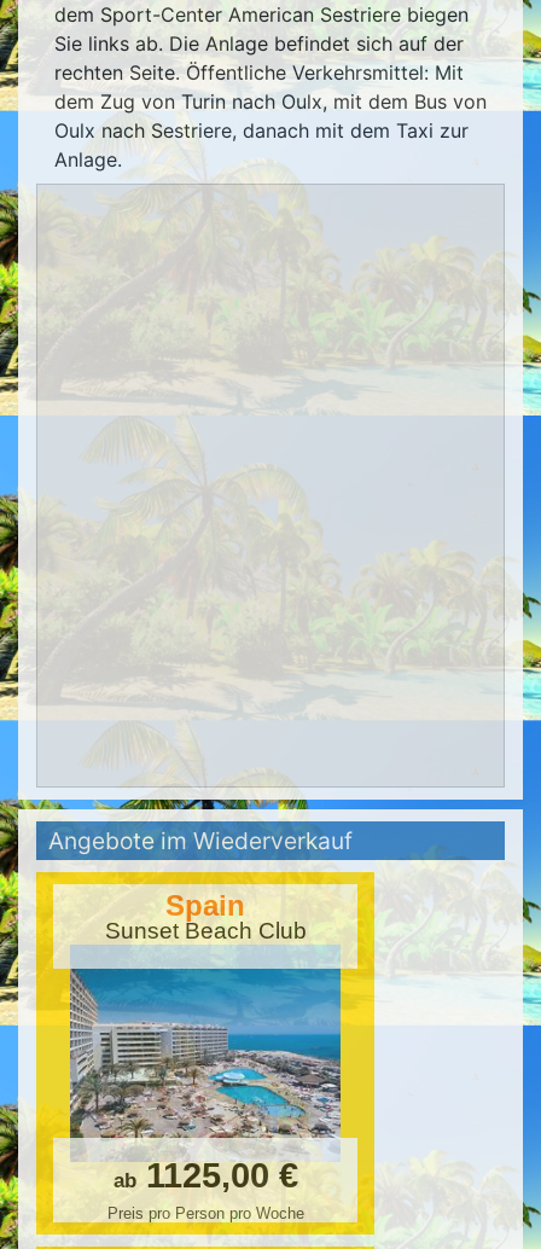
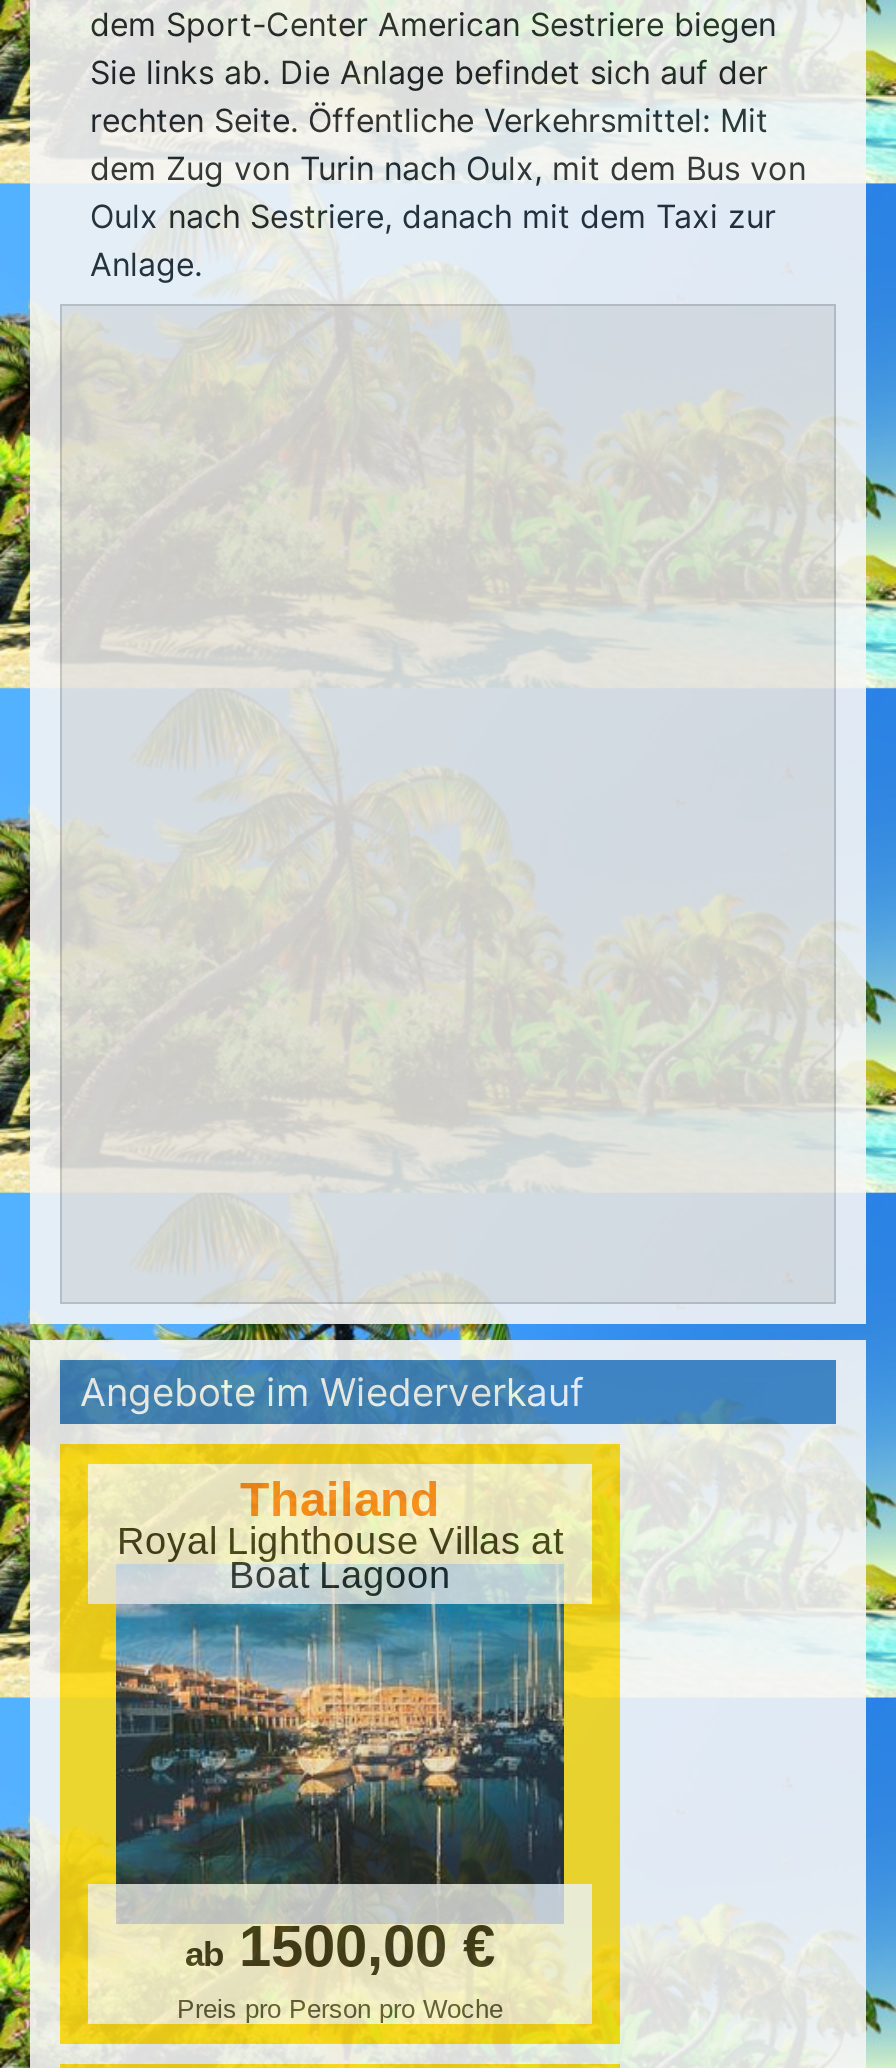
- Spain
- Sunset Beach Club
+ Thailand
+ Royal Lighthouse Villas at
+ Boat Lagoon

- [image]
- ab 1125,00 €
+ [image]
+ ab 1500,00 €
